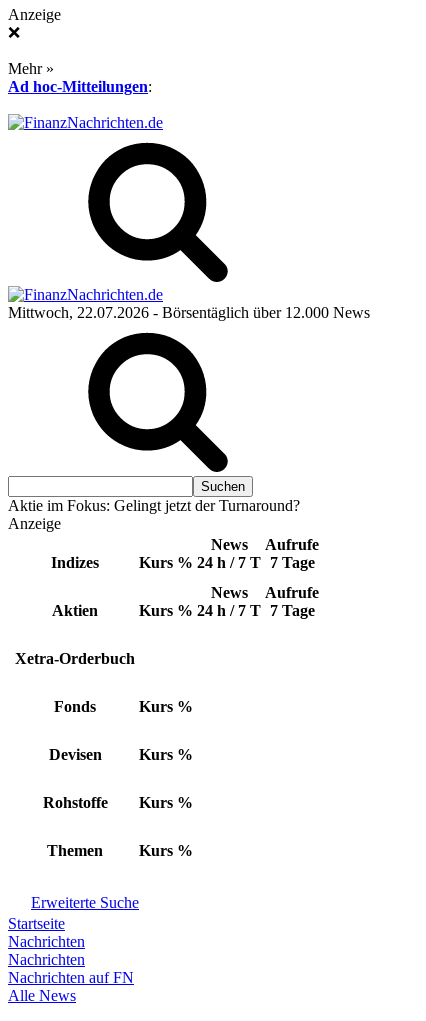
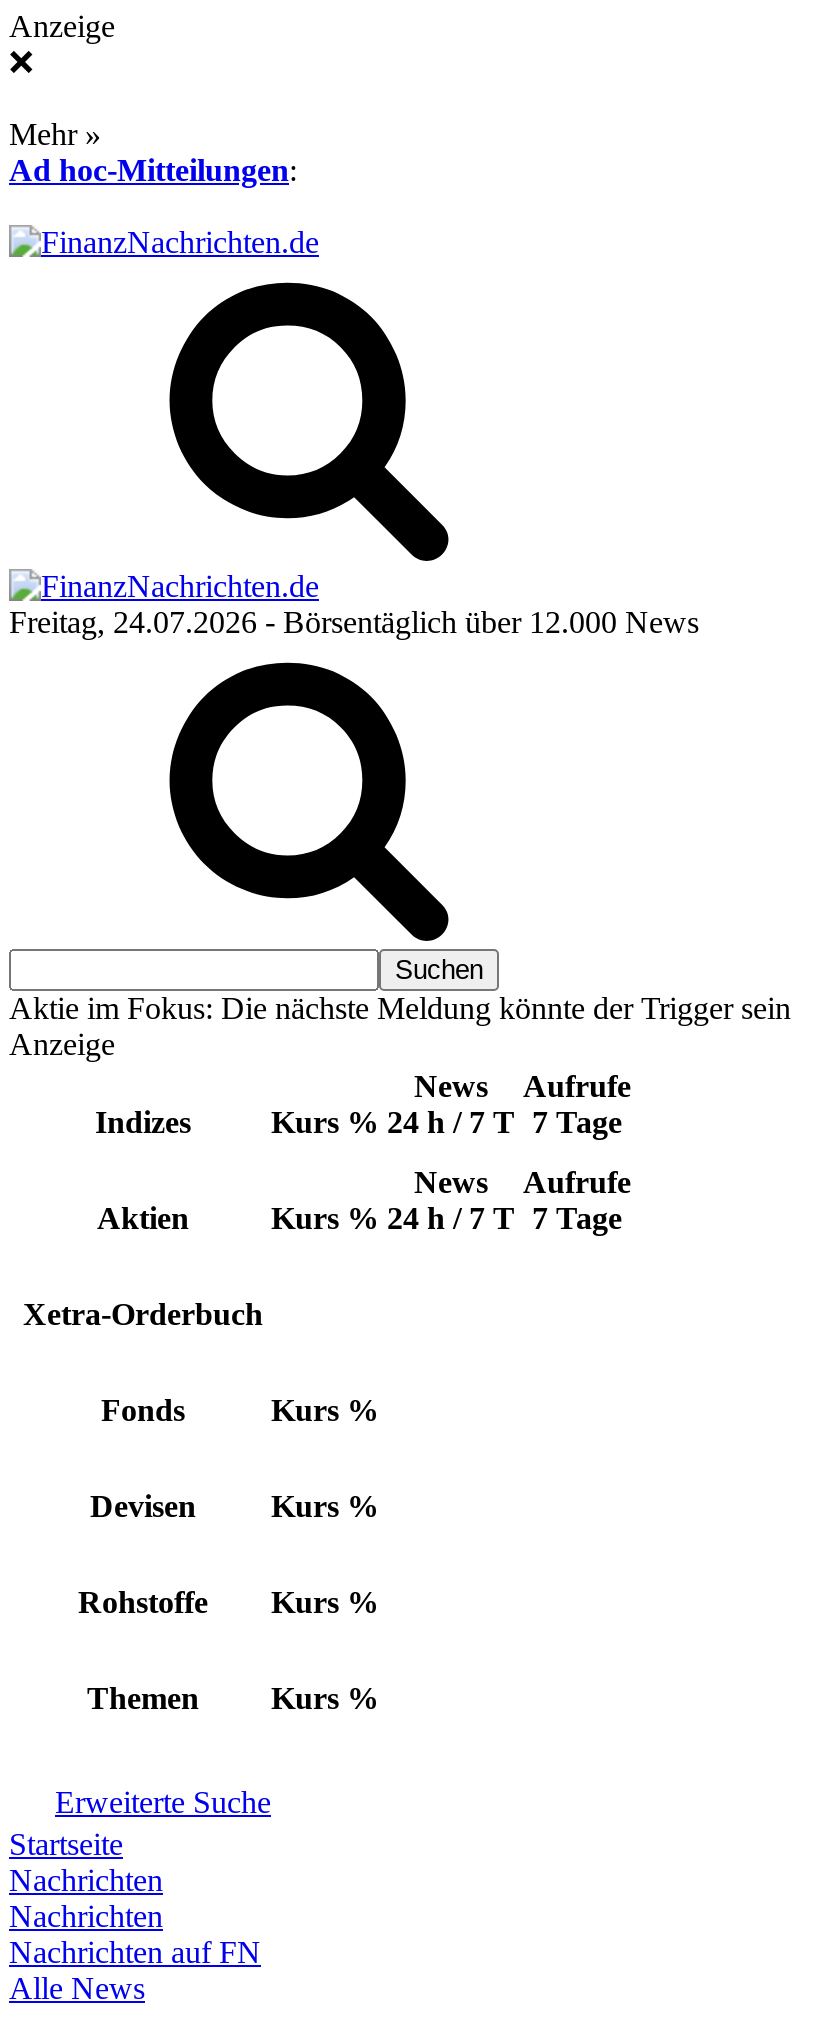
- Mittwoch, 22.07.2026 - Börsentäglich über 12.000 News
+ Freitag, 24.07.2026 - Börsentäglich über 12.000 News

- Aktie im Fokus: Gelingt jetzt der Turnaround?
+ Aktie im Fokus: Die nächste Meldung könnte der Trigger sein
